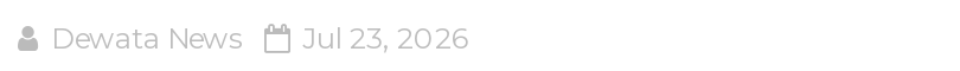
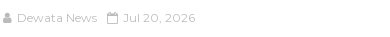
- Dewata News Jul 23, 2026
+ Dewata News Jul 20, 2026
